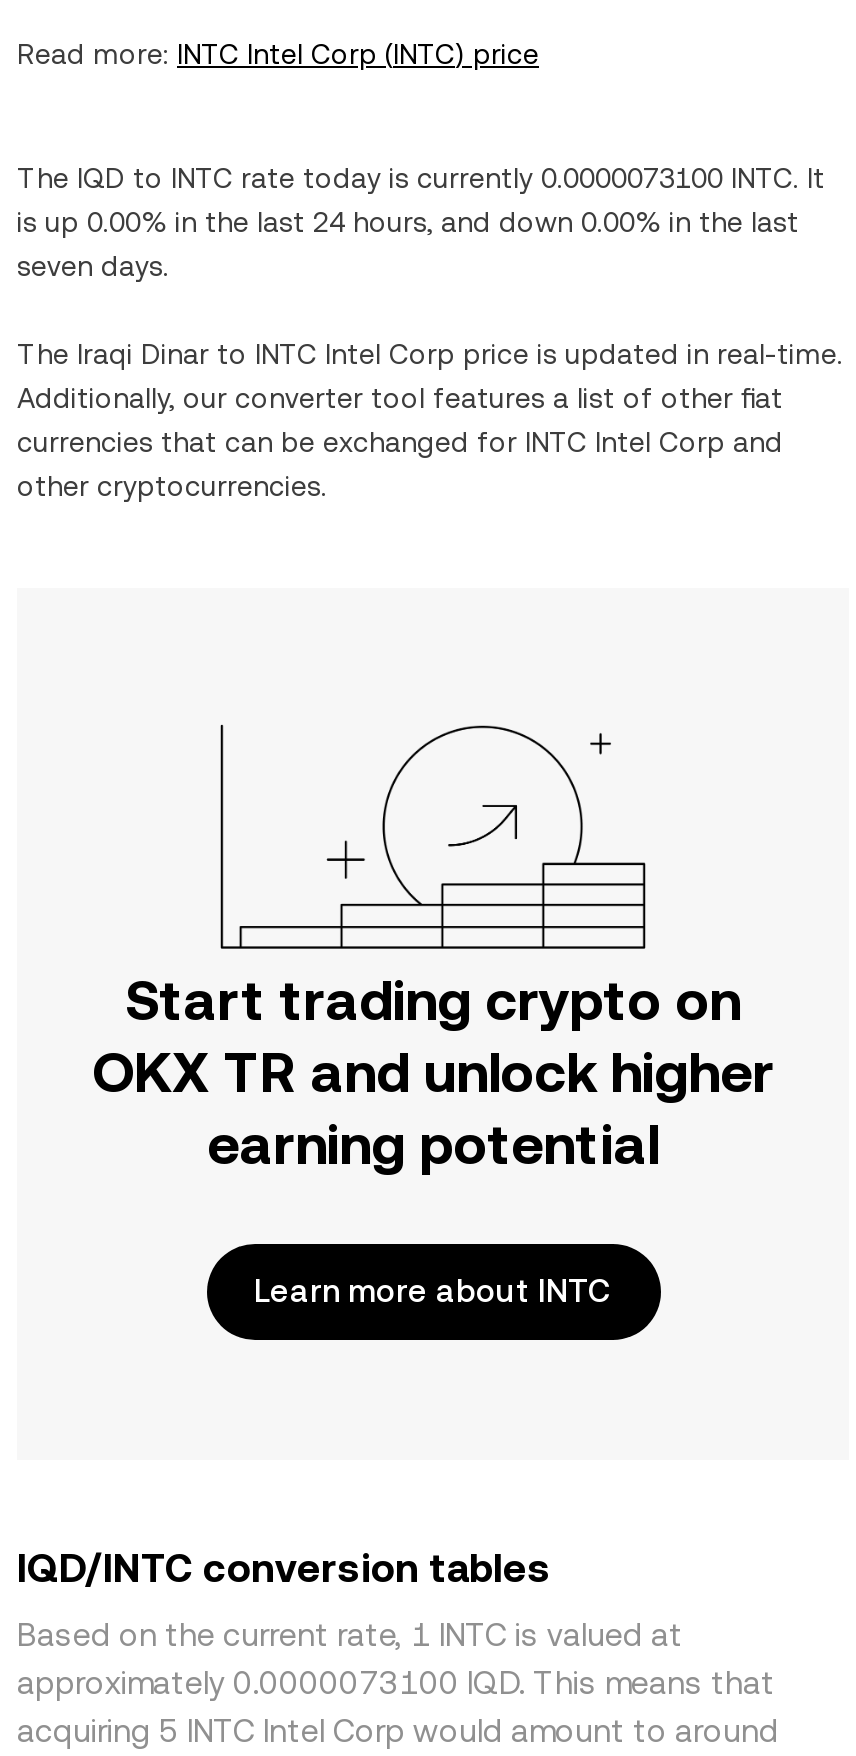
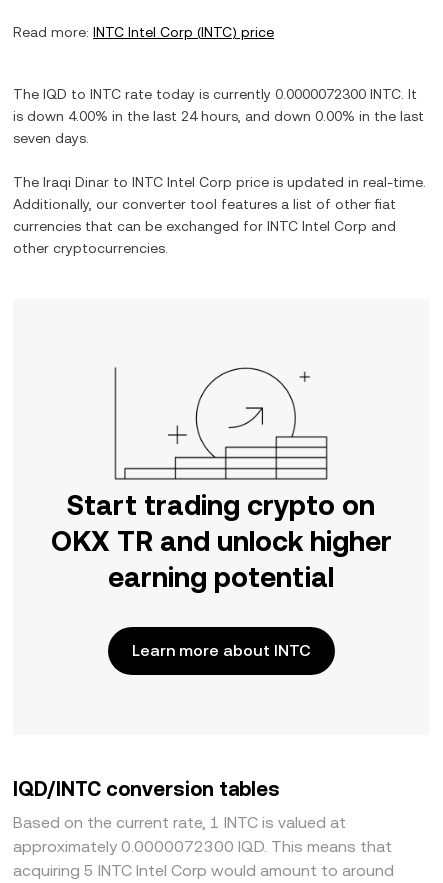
- The IQD to INTC rate today is currently 0.0000073100 INTC. It
+ The IQD to INTC rate today is currently 0.0000072300 INTC. It

- is up 0.00% in the last 24 hours, and down 0.00% in the last
+ is down 4.00% in the last 24 hours, and down 0.00% in the last

- approximately 0.0000073100 IQD. This means that
+ approximately 0.0000072300 IQD. This means that
